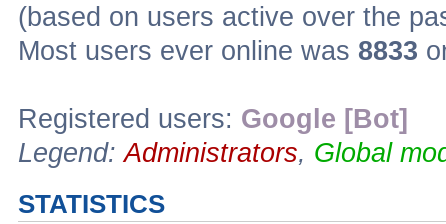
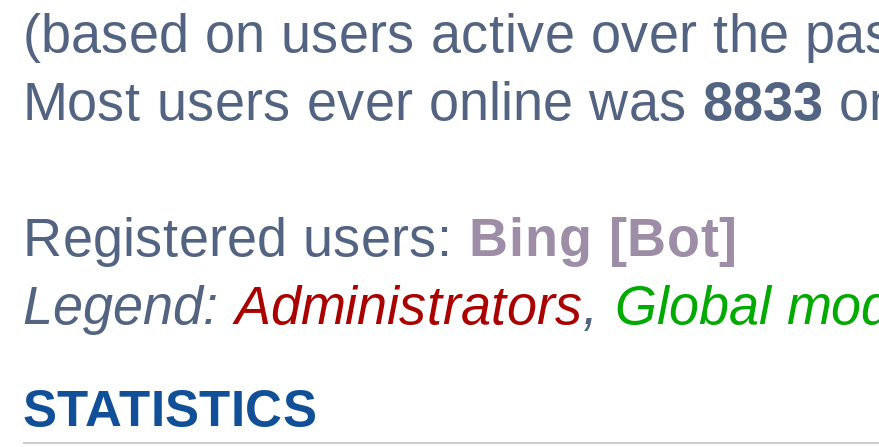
- Registered users: Google [Bot]
+ Registered users: Bing [Bot]
